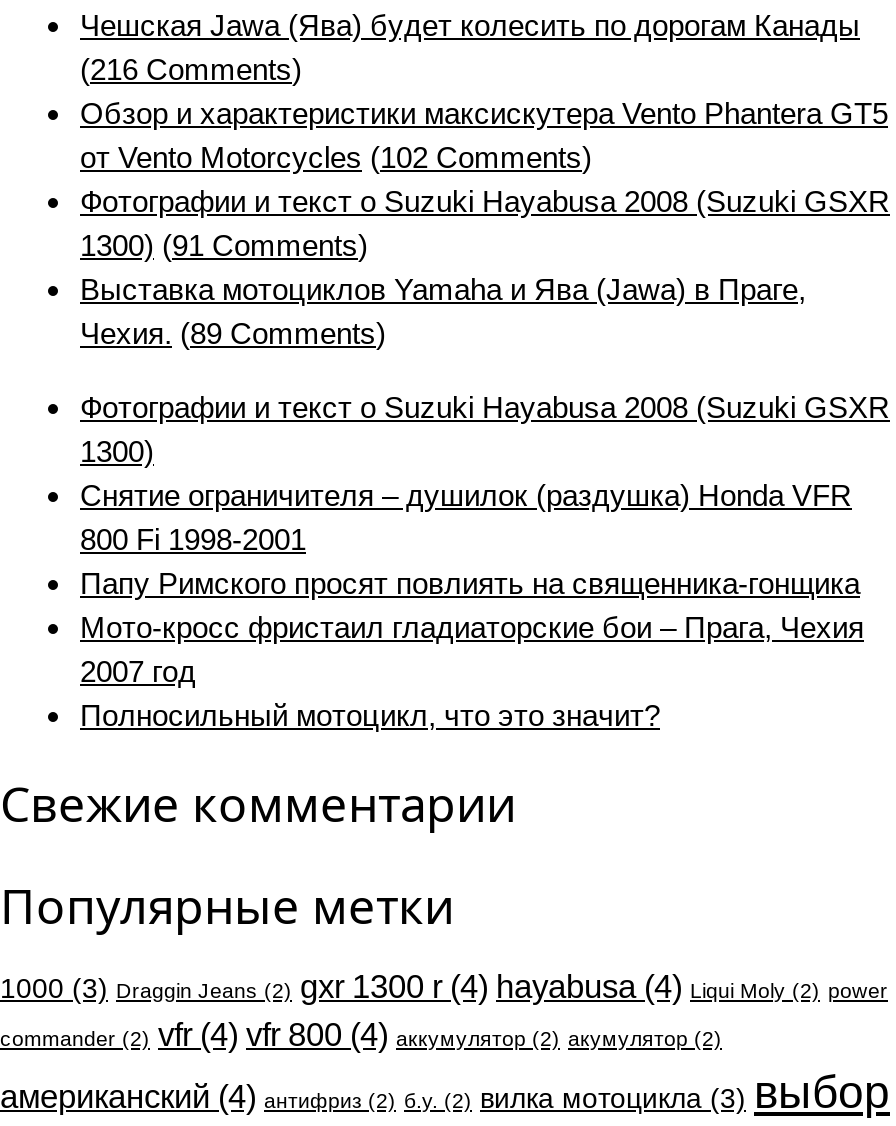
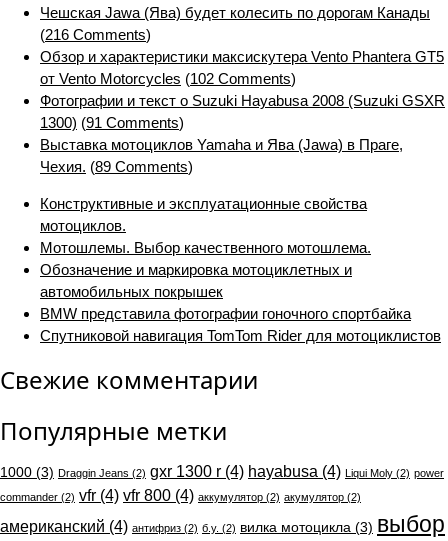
- Фотографии и текст о Suzuki Hayabusa 2008 (Suzuki GSXR
- 1300)
- Снятие ограничителя – душилок (раздушка) Honda VFR
- 800 Fi 1998-2001
- Папу Римского просят повлиять на священника-гонщика
- Мото-кросс фристаил гладиаторские бои – Прага, Чехия
- 2007 год
- Полносильный мотоцикл, что это значит?
+ Конструктивные и эксплуатационные свойства
+ мотоциклов.
+ Мотошлемы. Выбор качественного мотошлема.
+ Обозначение и маркировка мотоциклетных и
+ автомобильных покрышек
+ BMW представила фотографии гоночного спортбайка
+ Cпутниковой навигация TomTom Rider для мотоциклистов
